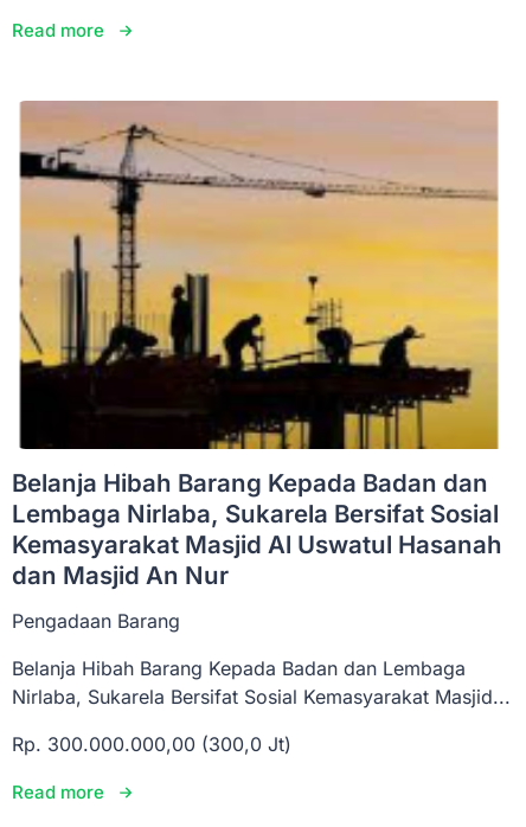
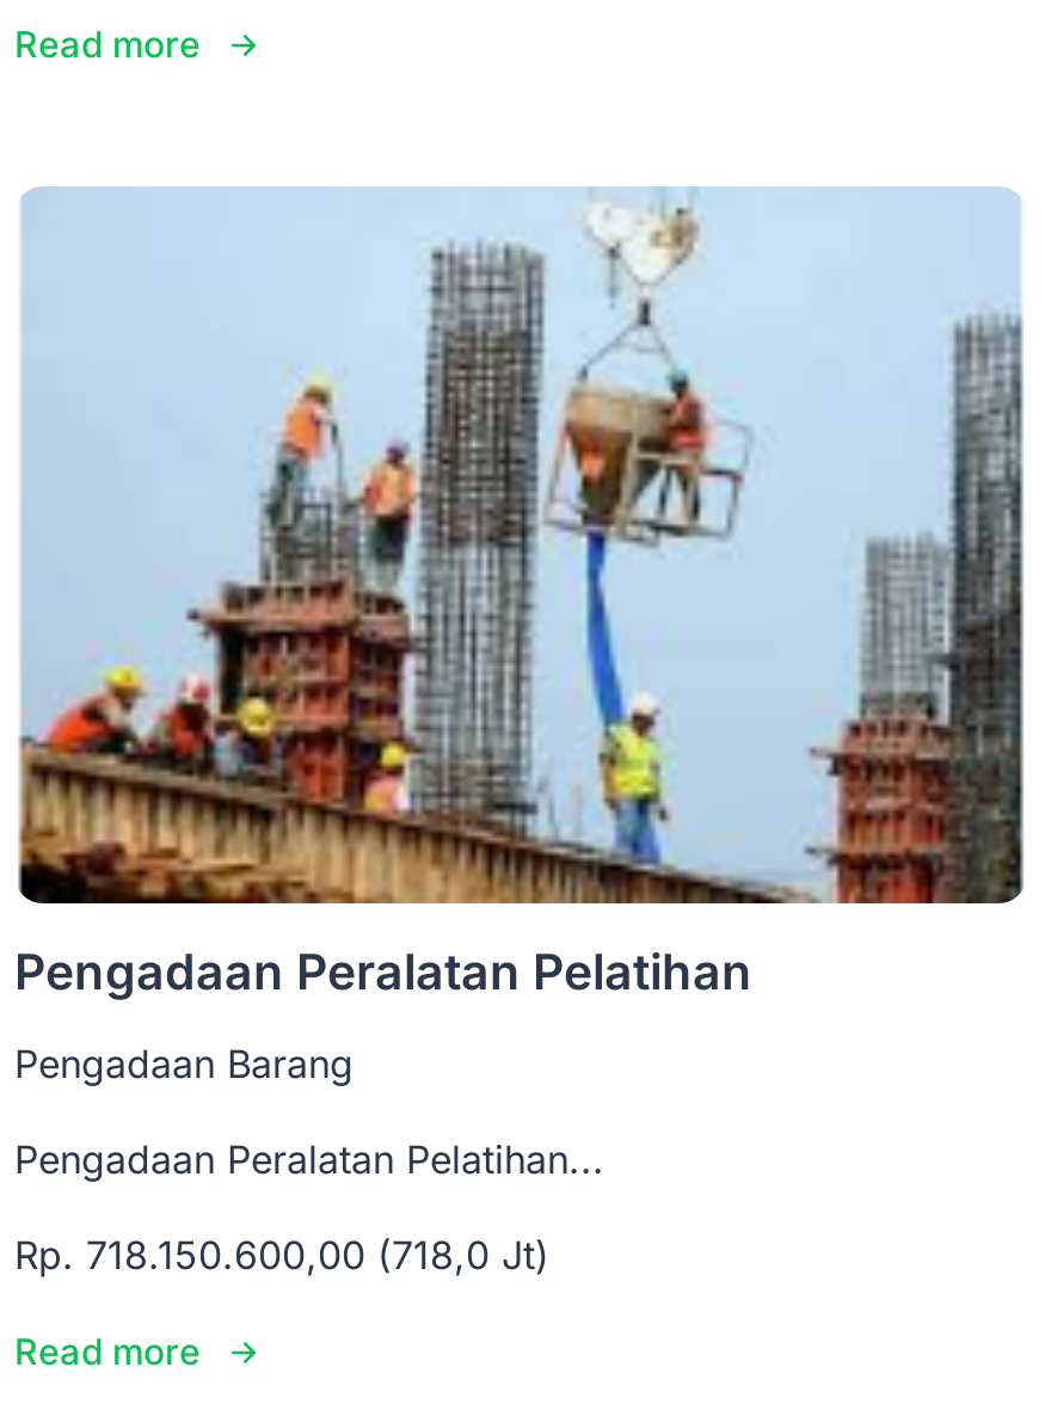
- [image]
+ [image]

- Belanja Hibah Barang Kepada Badan dan
- Lembaga Nirlaba, Sukarela Bersifat Sosial
- Kemasyarakat Masjid Al Uswatul Hasanah
- dan Masjid An Nur
+ Pengadaan Peralatan Pelatihan

- Belanja Hibah Barang Kepada Badan dan Lembaga
- Nirlaba, Sukarela Bersifat Sosial Kemasyarakat Masjid...
+ Pengadaan Peralatan Pelatihan...

- Rp. 300.000.000,00 (300,0 Jt)
+ Rp. 718.150.600,00 (718,0 Jt)
